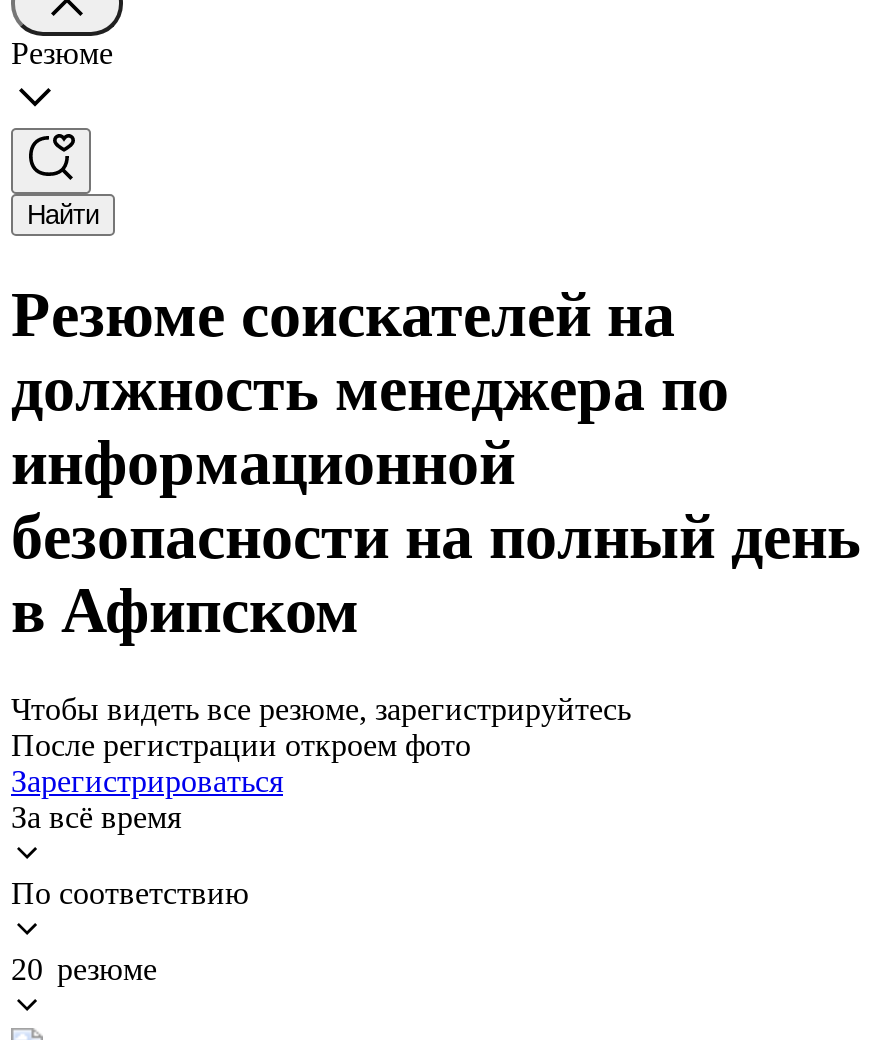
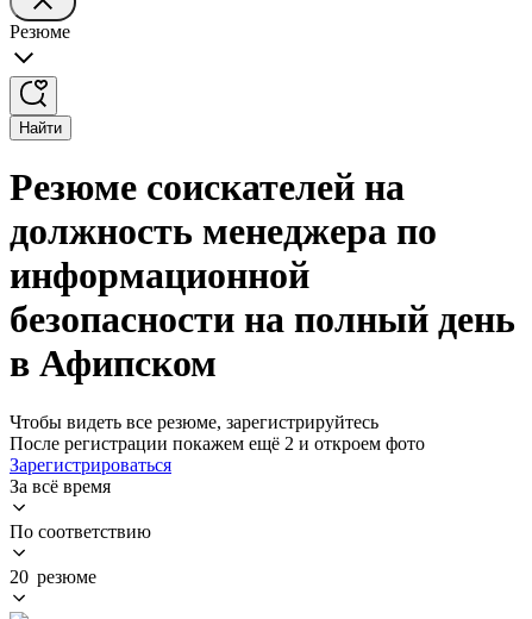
- После регистрации откроем фото
+ После регистрации покажем ещё 2 и откроем фото
